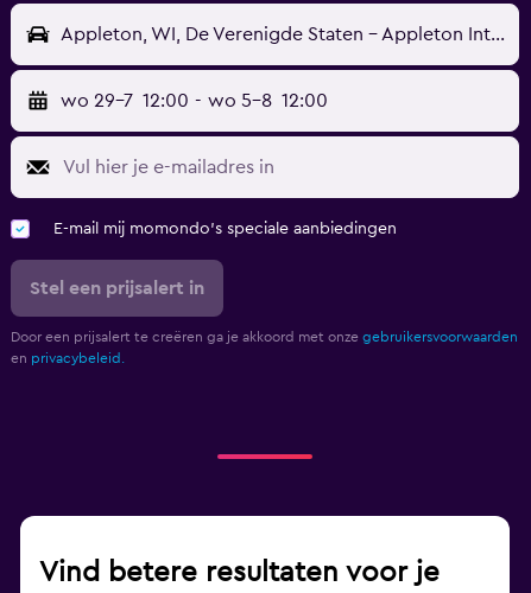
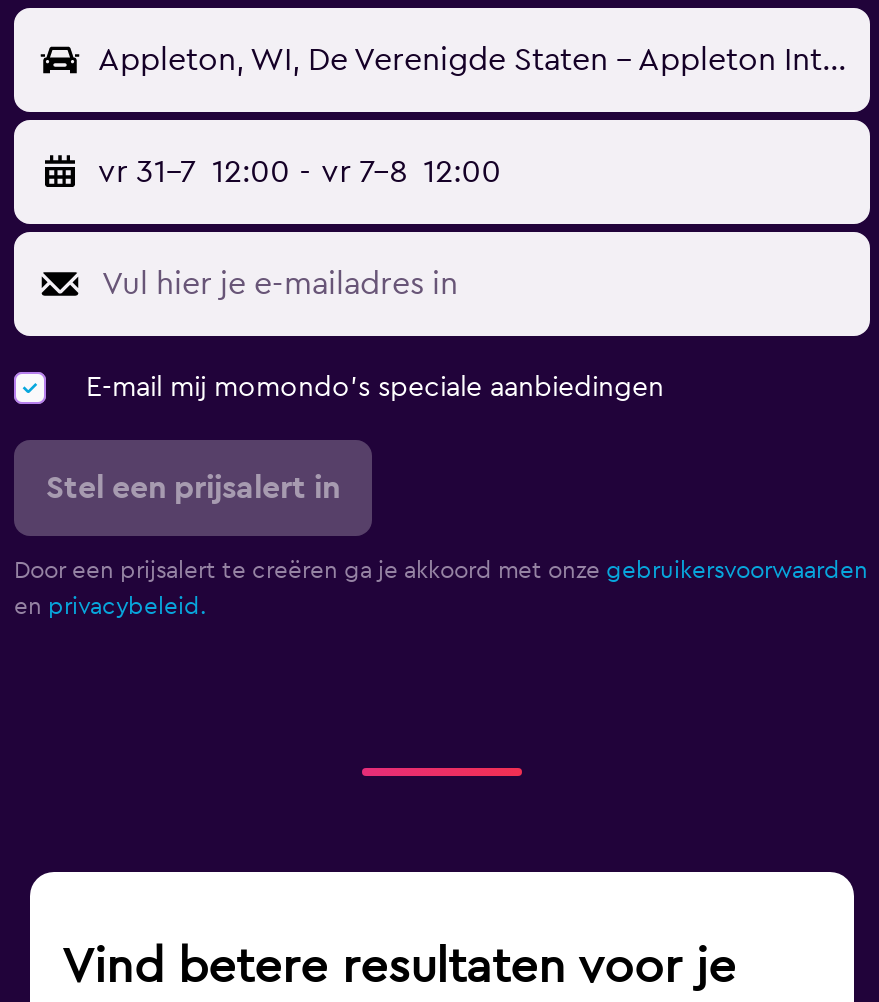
- wo 29-7 12:00 - wo 5-8 12:00
+ vr 31-7 12:00 - vr 7-8 12:00
